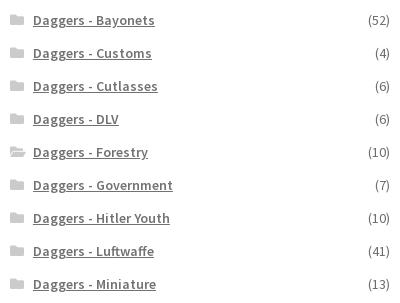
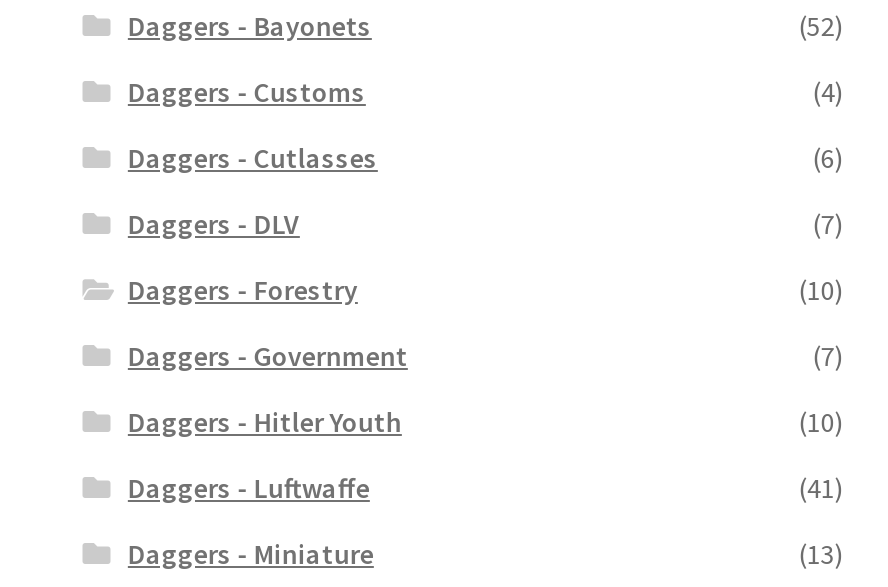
- (6)
+ (7)
